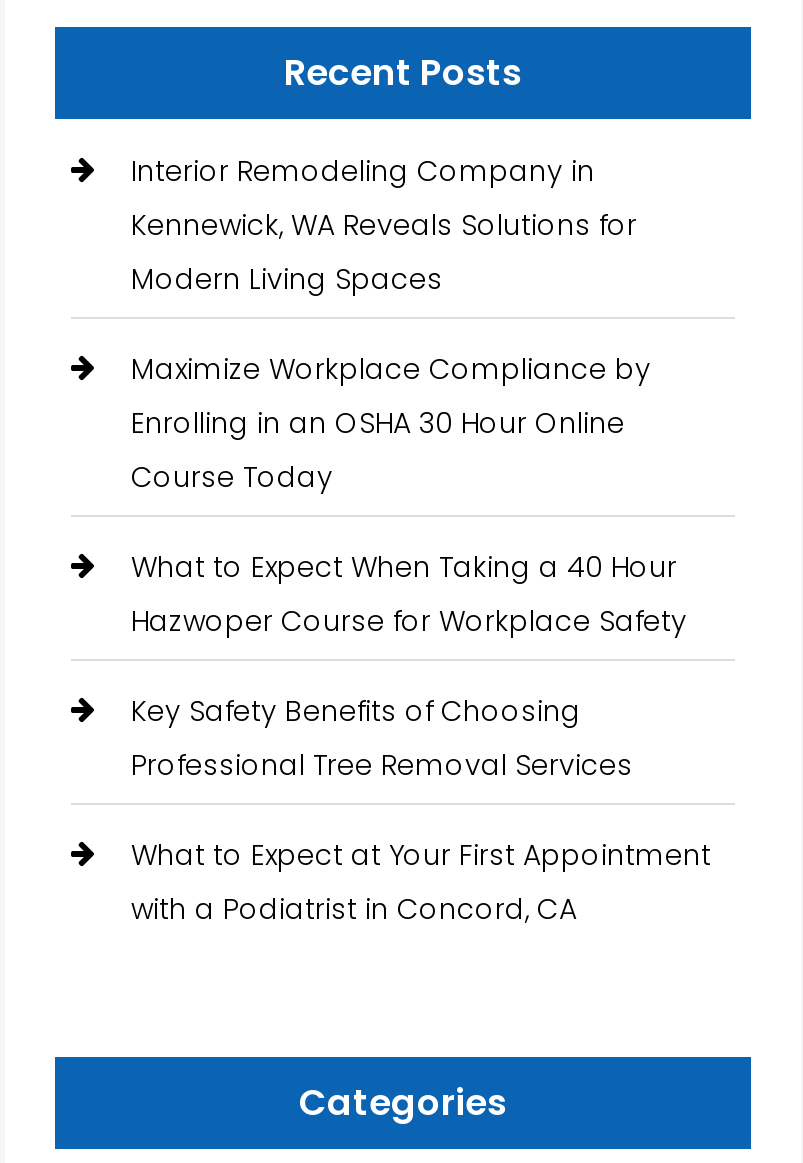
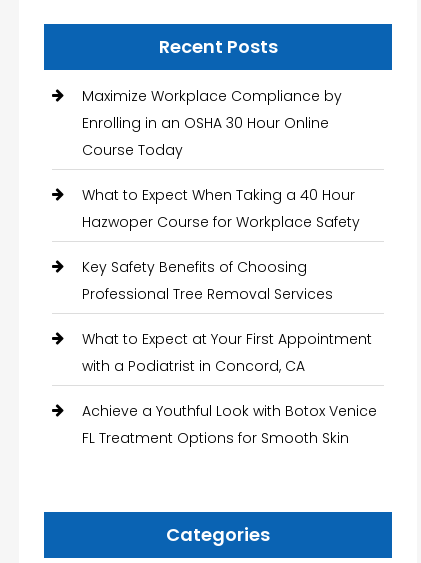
- Interior Remodeling Company in
- Kennewick, WA Reveals Solutions for
- Modern Living Spaces

moved up: Maximize Workplace Compliance by | Enrolling in an OSHA 30 Hour Online | Course Today | ... | What to Expect at Your First Appointment | with a Podiatrist in Concord, CA

+ Achieve a Youthful Look with Botox Venice
+ FL Treatment Options for Smooth Skin
